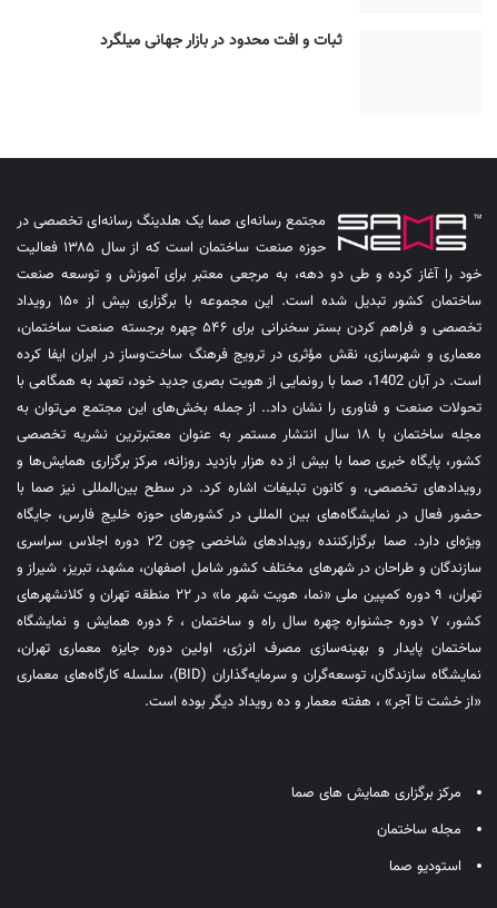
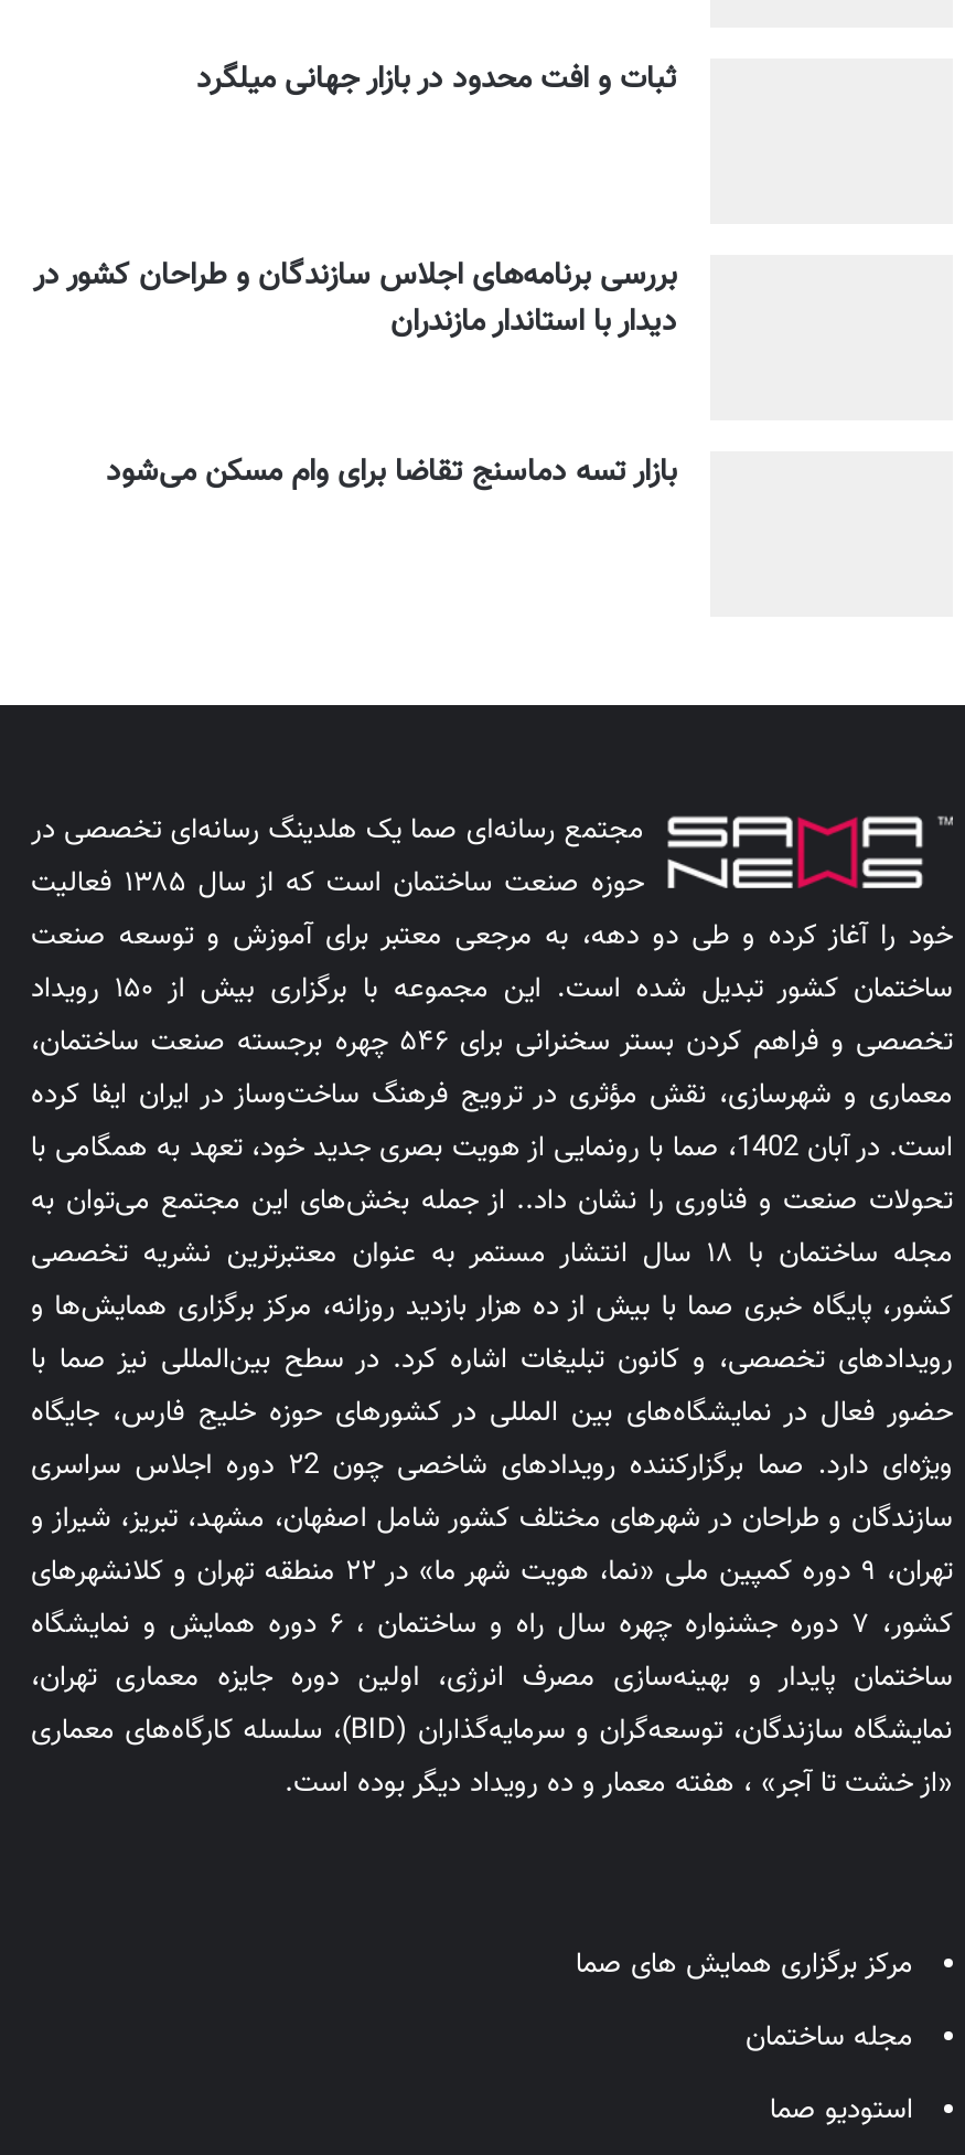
+ بررسی برنامه‌های اجلاس سازندگان و طراحان کشور در
+ دیدار با استاندار مازندران
+ بازار تسه دماسنج تقاضا برای وام مسکن می‌شود
